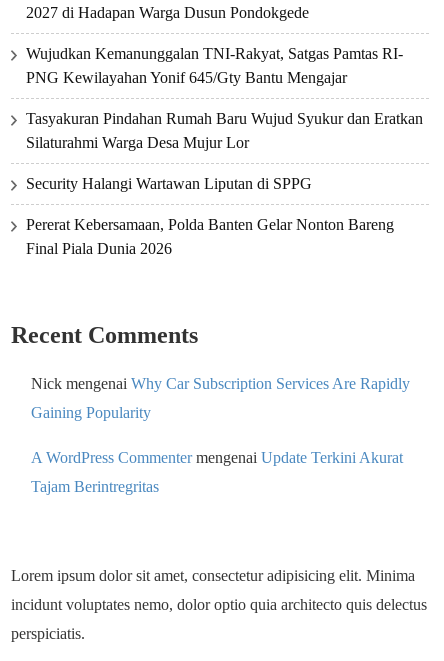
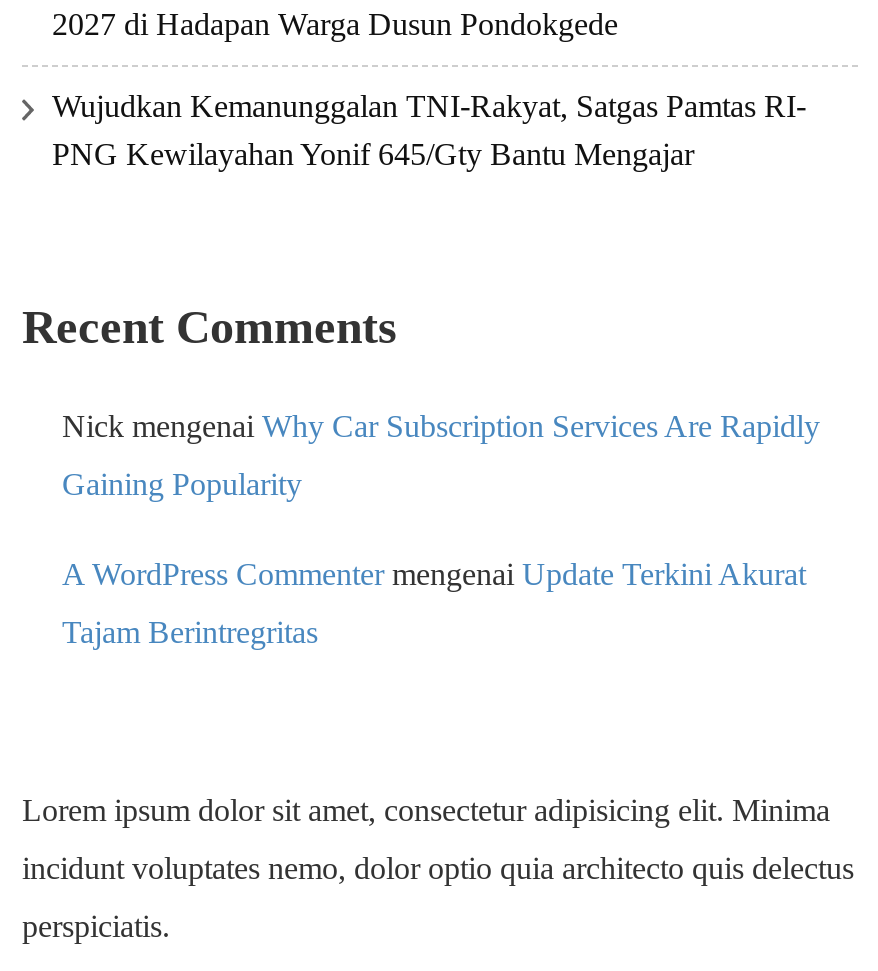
- Tasyakuran Pindahan Rumah Baru Wujud Syukur dan Eratkan
- Silaturahmi Warga Desa Mujur Lor
- Security Halangi Wartawan Liputan di SPPG
- Pererat Kebersamaan, Polda Banten Gelar Nonton Bareng
- Final Piala Dunia 2026
